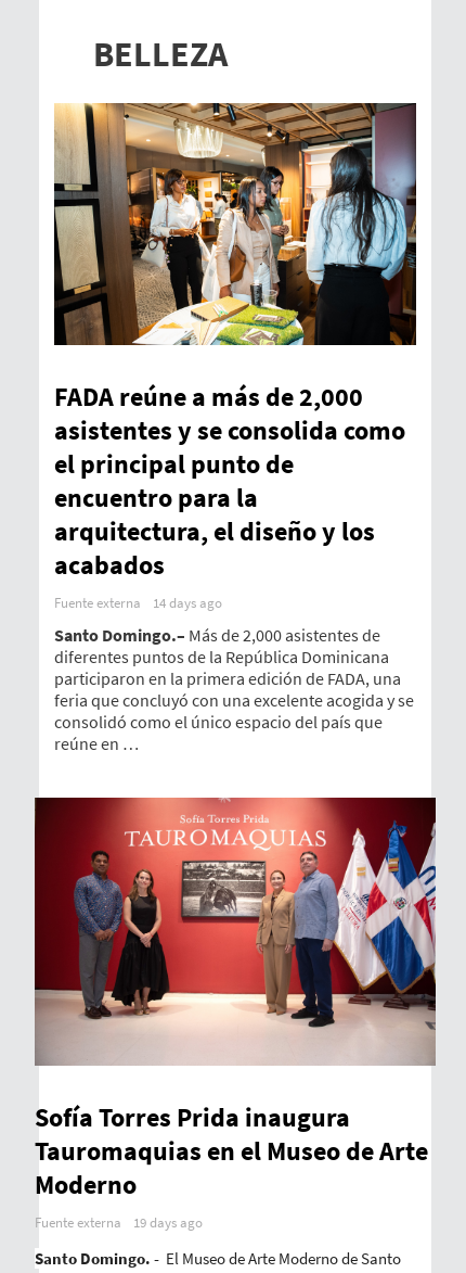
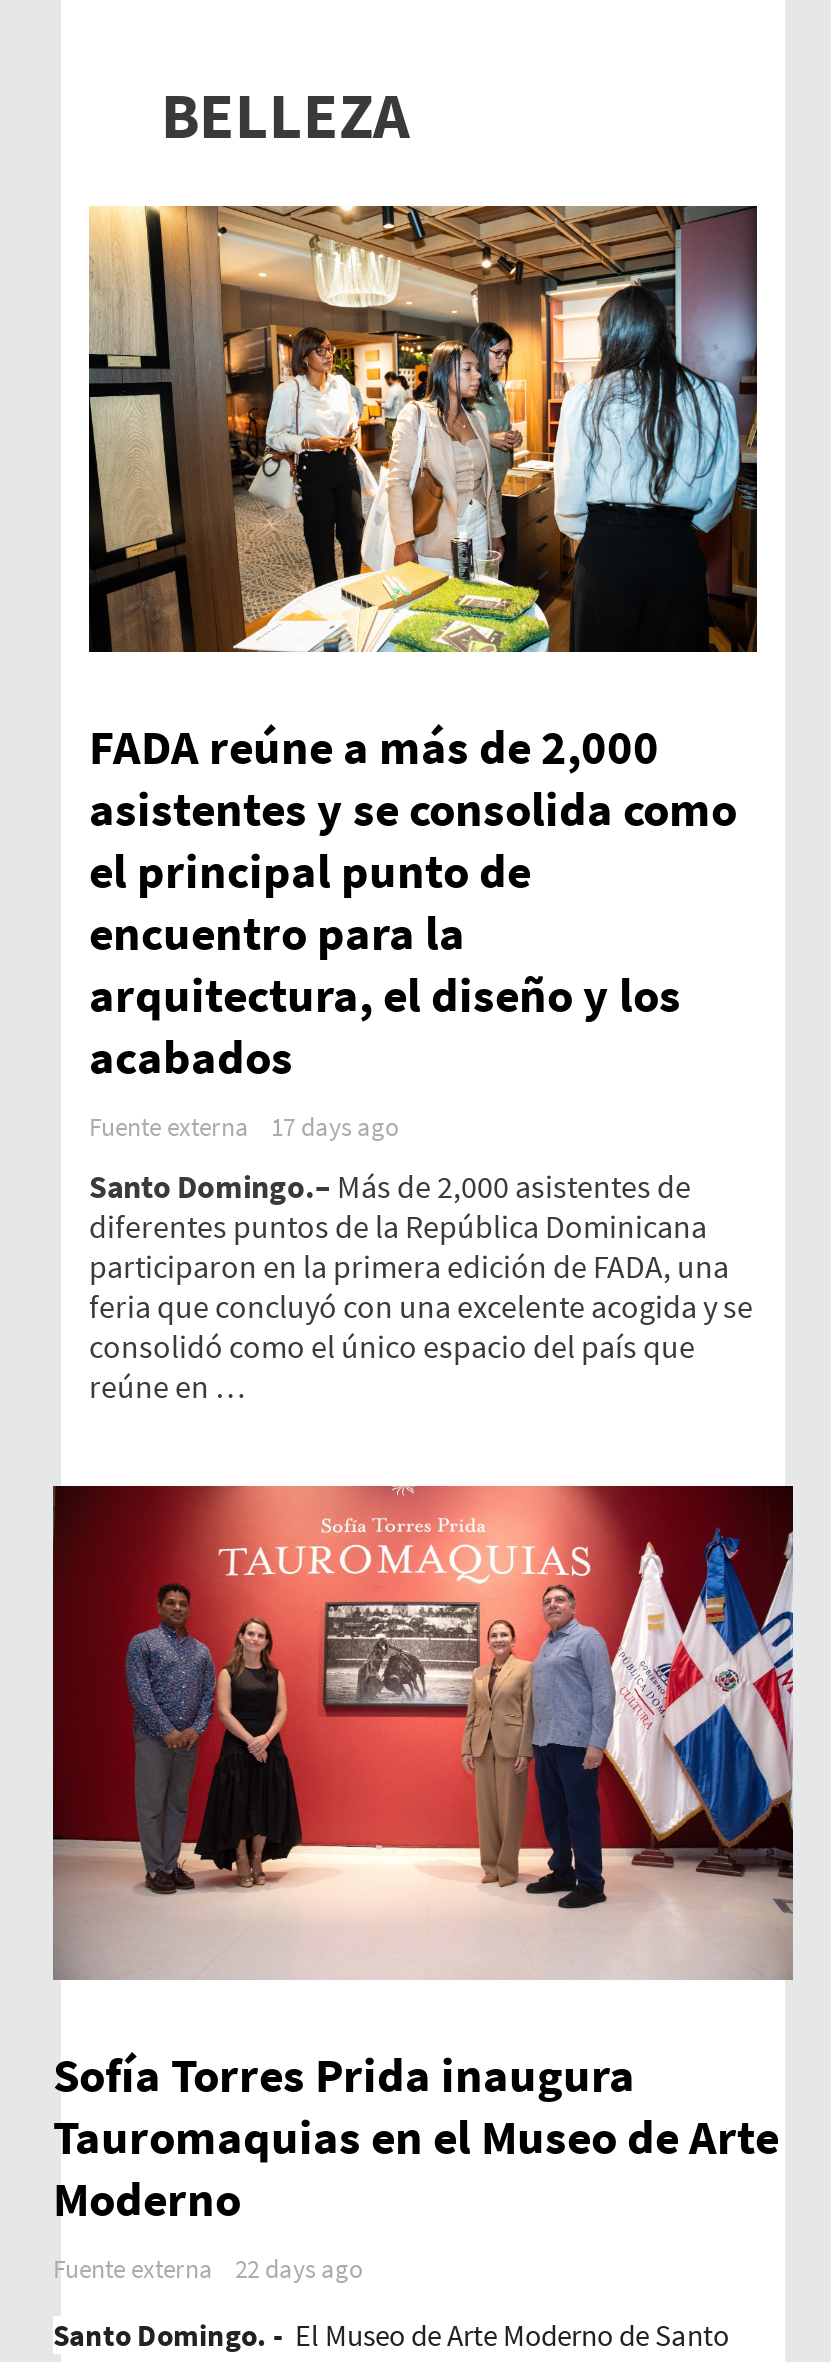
- Fuente externa 14 days ago
+ Fuente externa 17 days ago

- Fuente externa 19 days ago
+ Fuente externa 22 days ago
